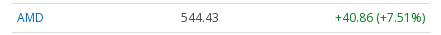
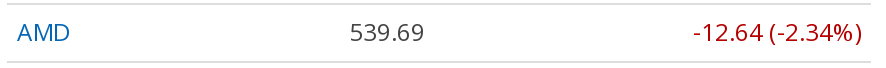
- 544.43
+ 539.69

- +40.86 (+7.51%)
+ -12.64 (-2.34%)
